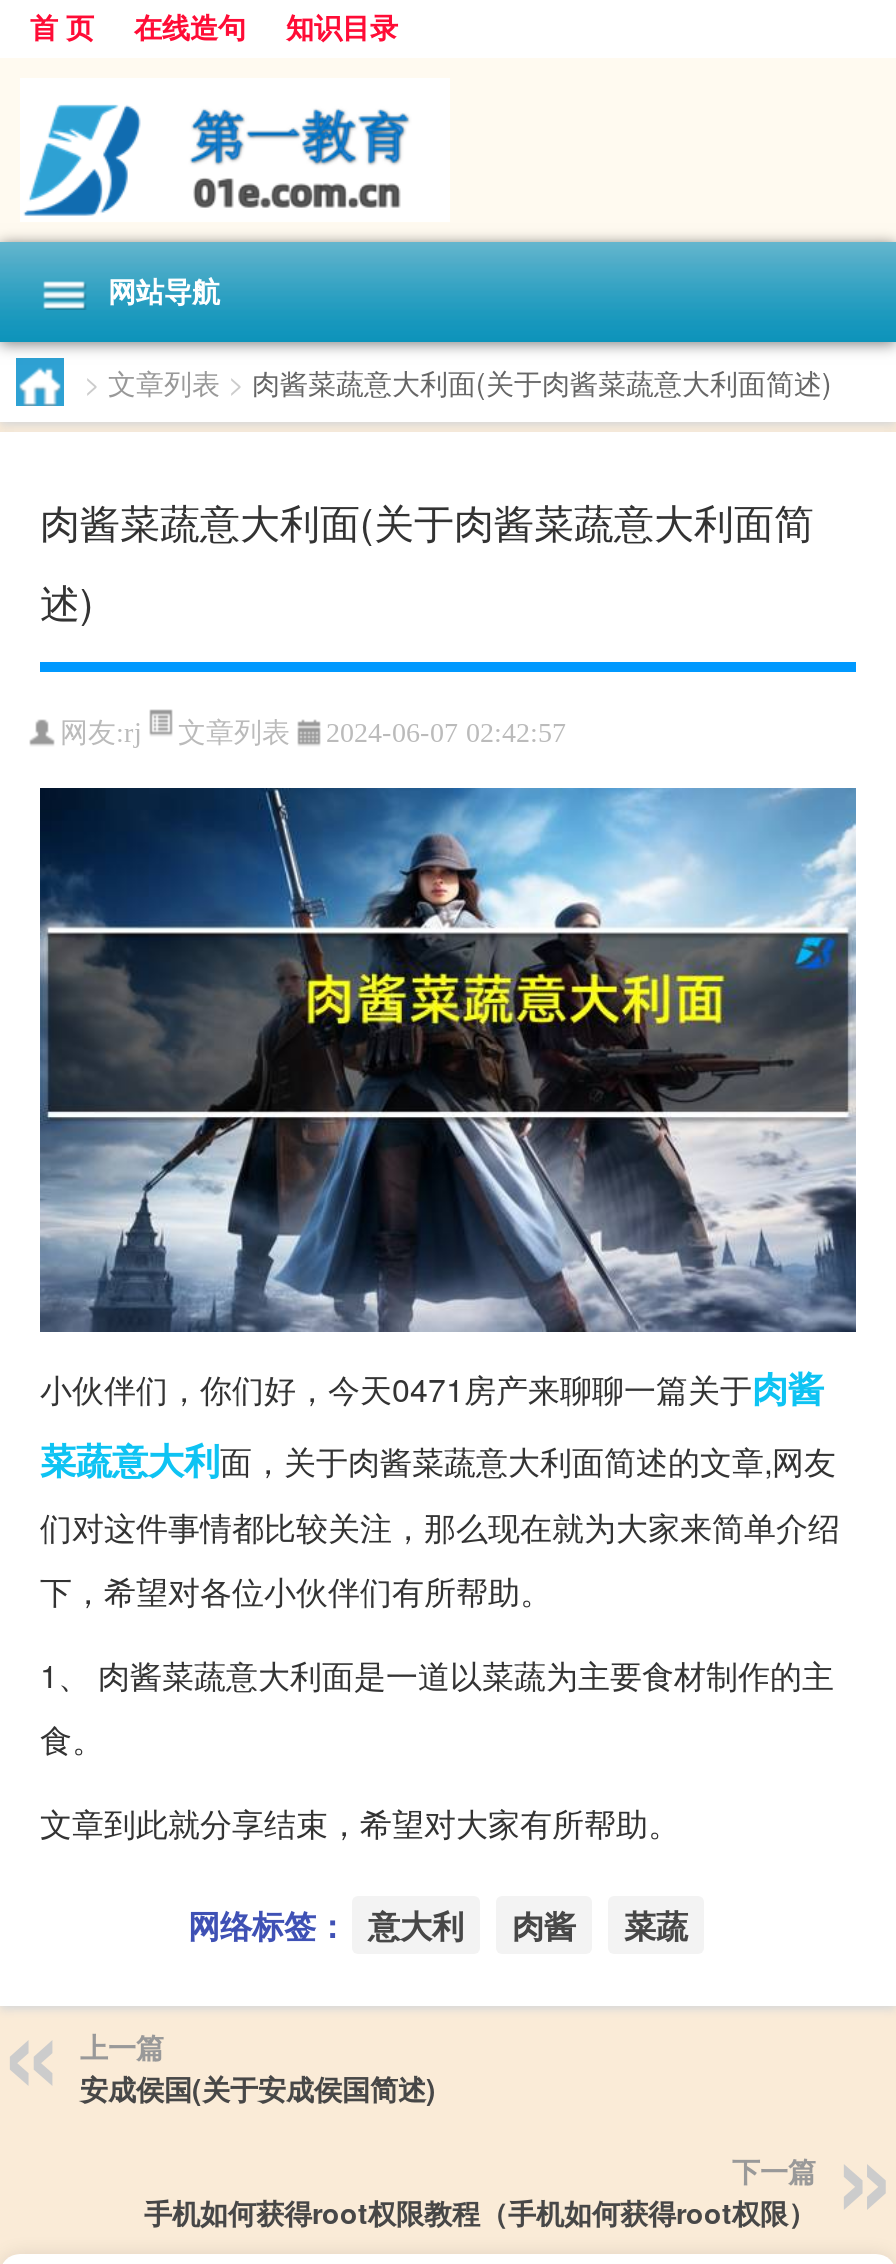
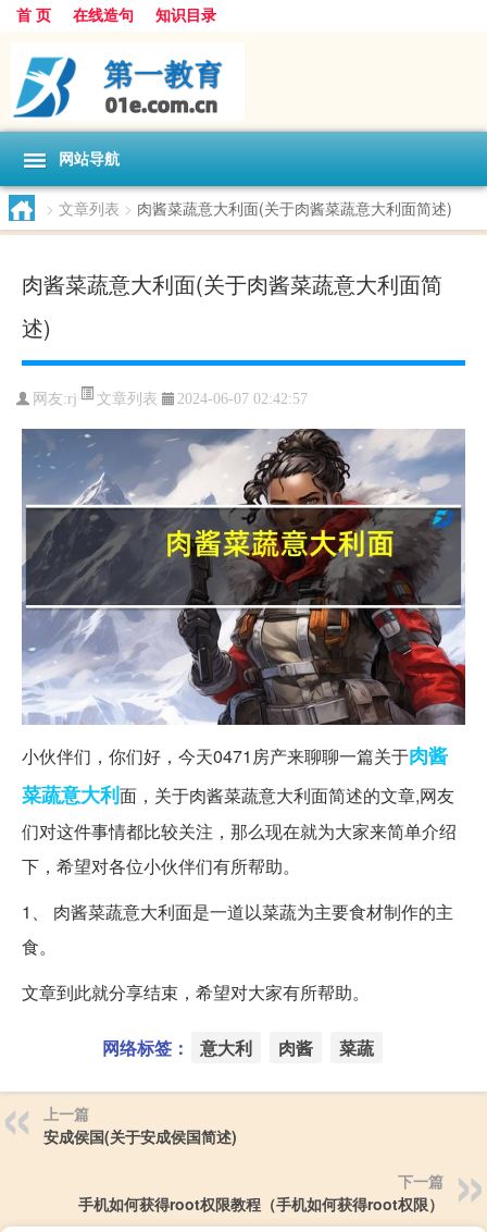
- [image]
+ [image]
